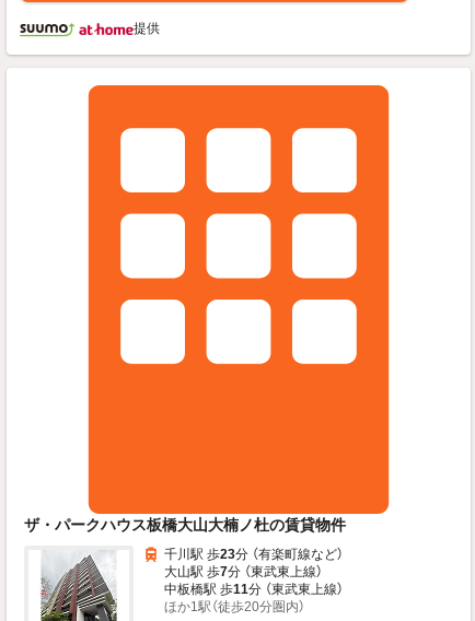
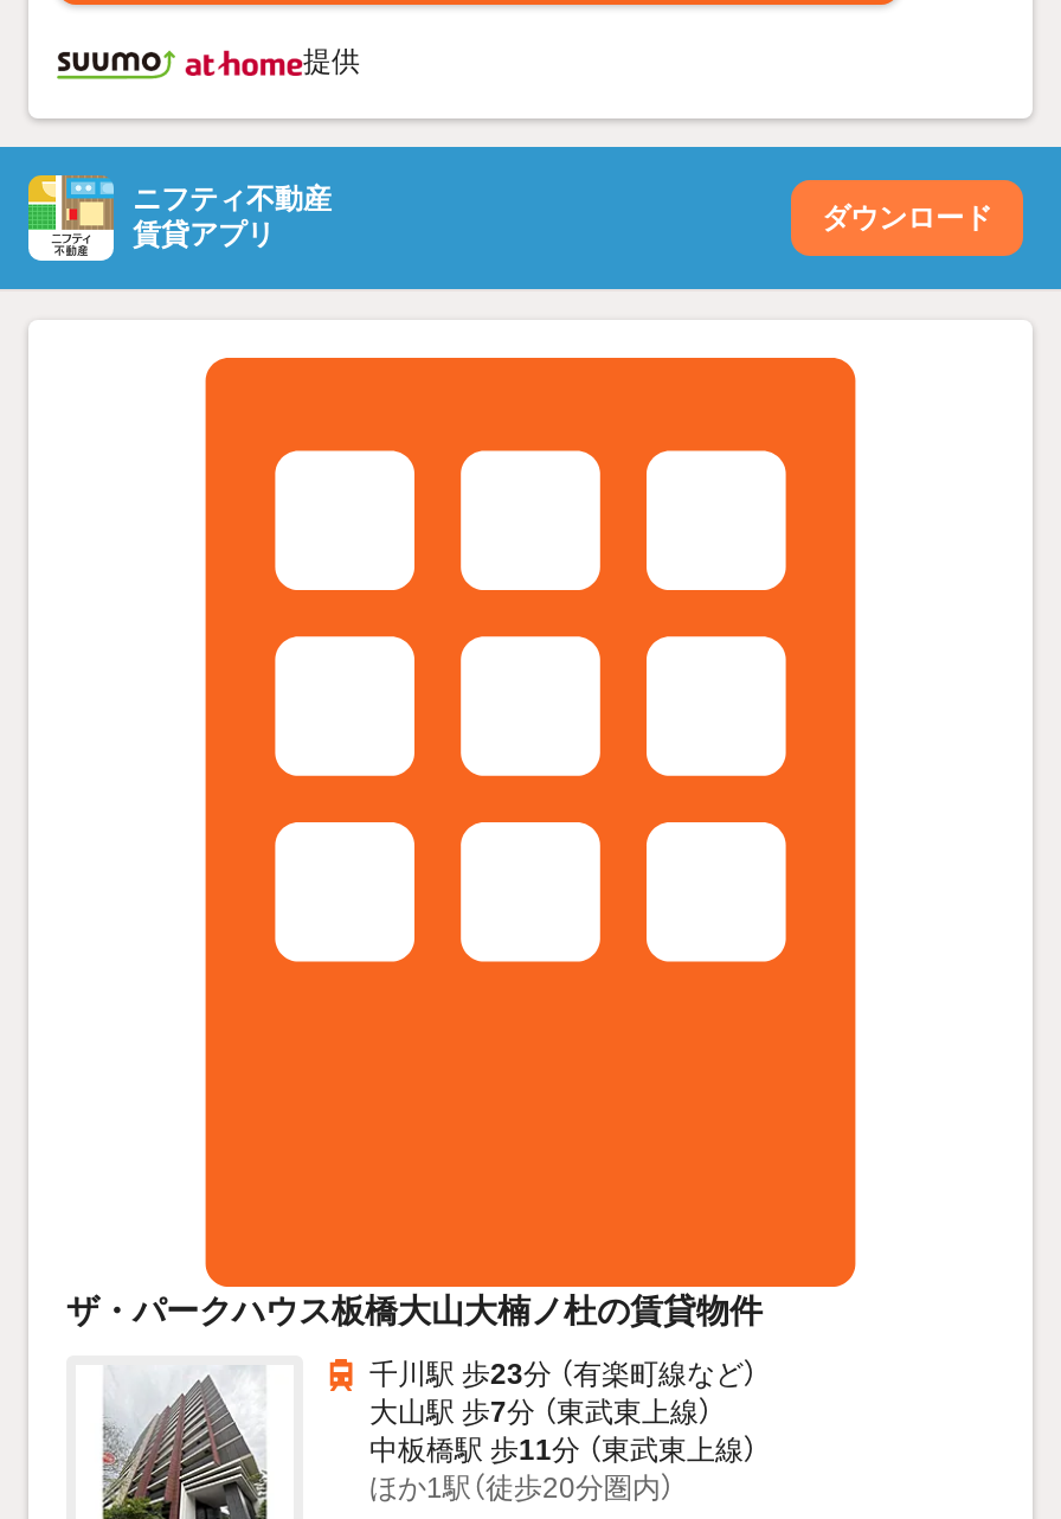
+ [image]
+ ニフティ不動産
+ 賃貸アプリ
+ ダウンロード
